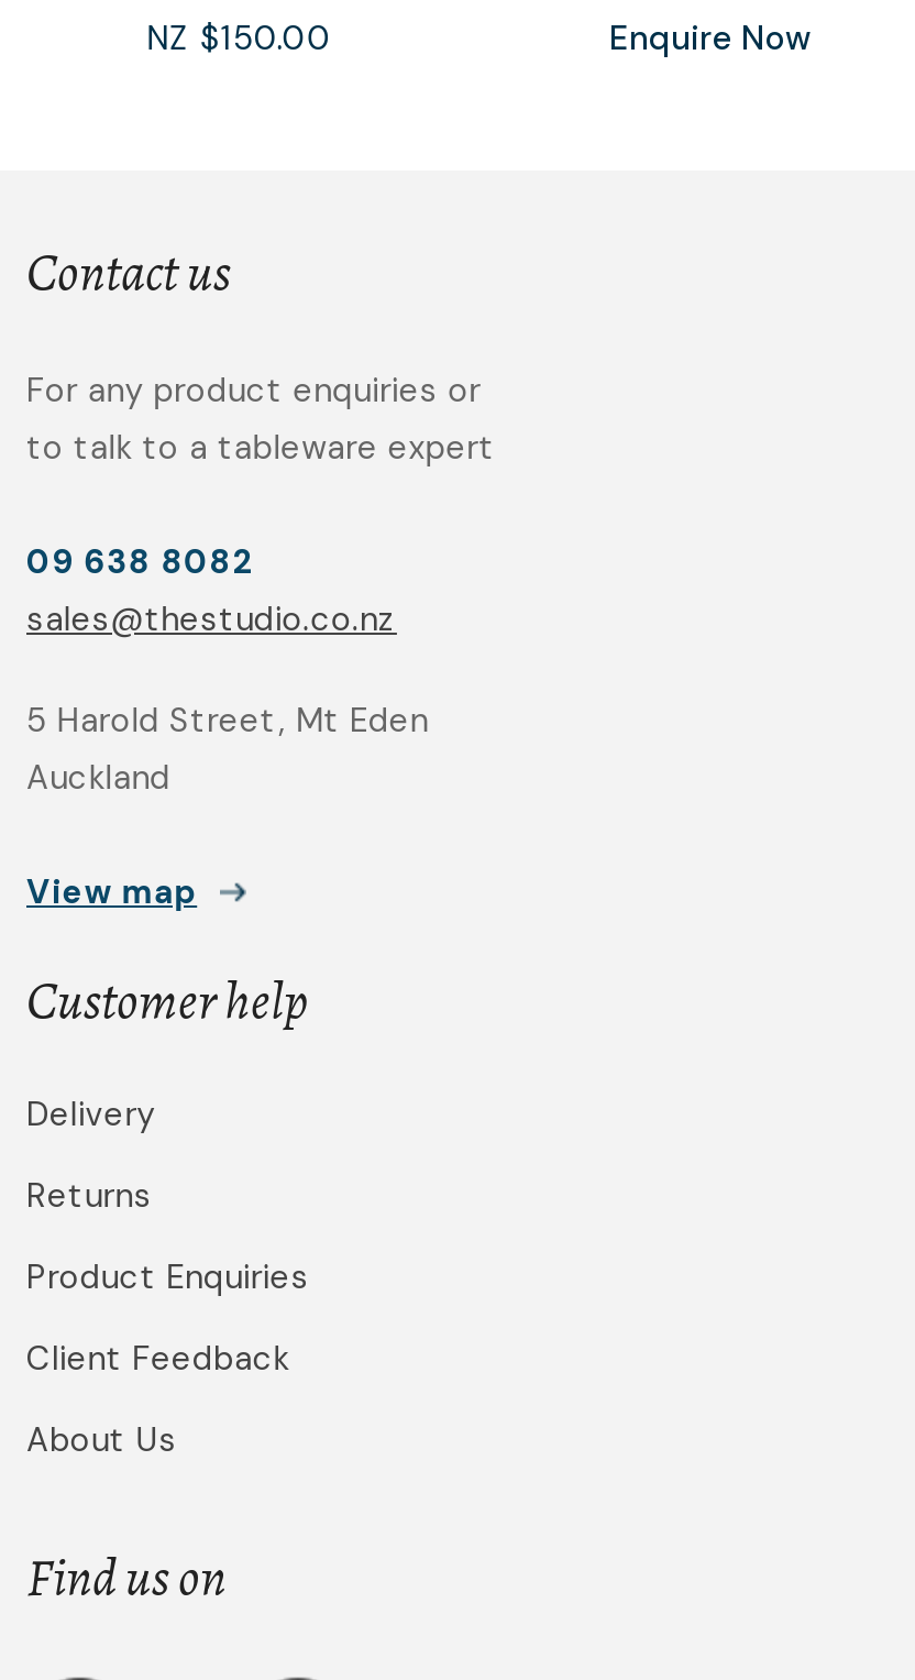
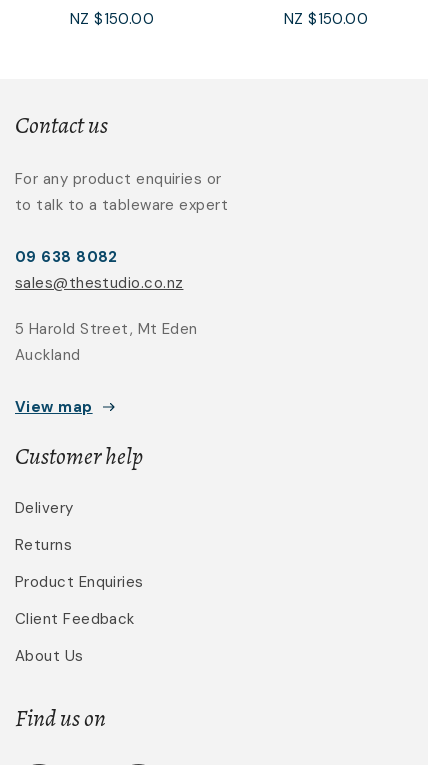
- Enquire Now
+ NZ $150.00
